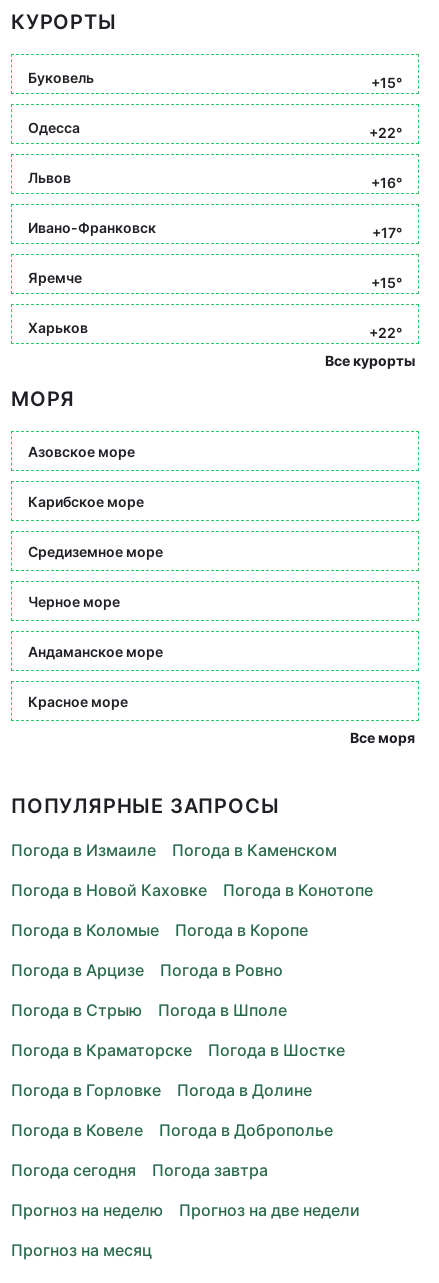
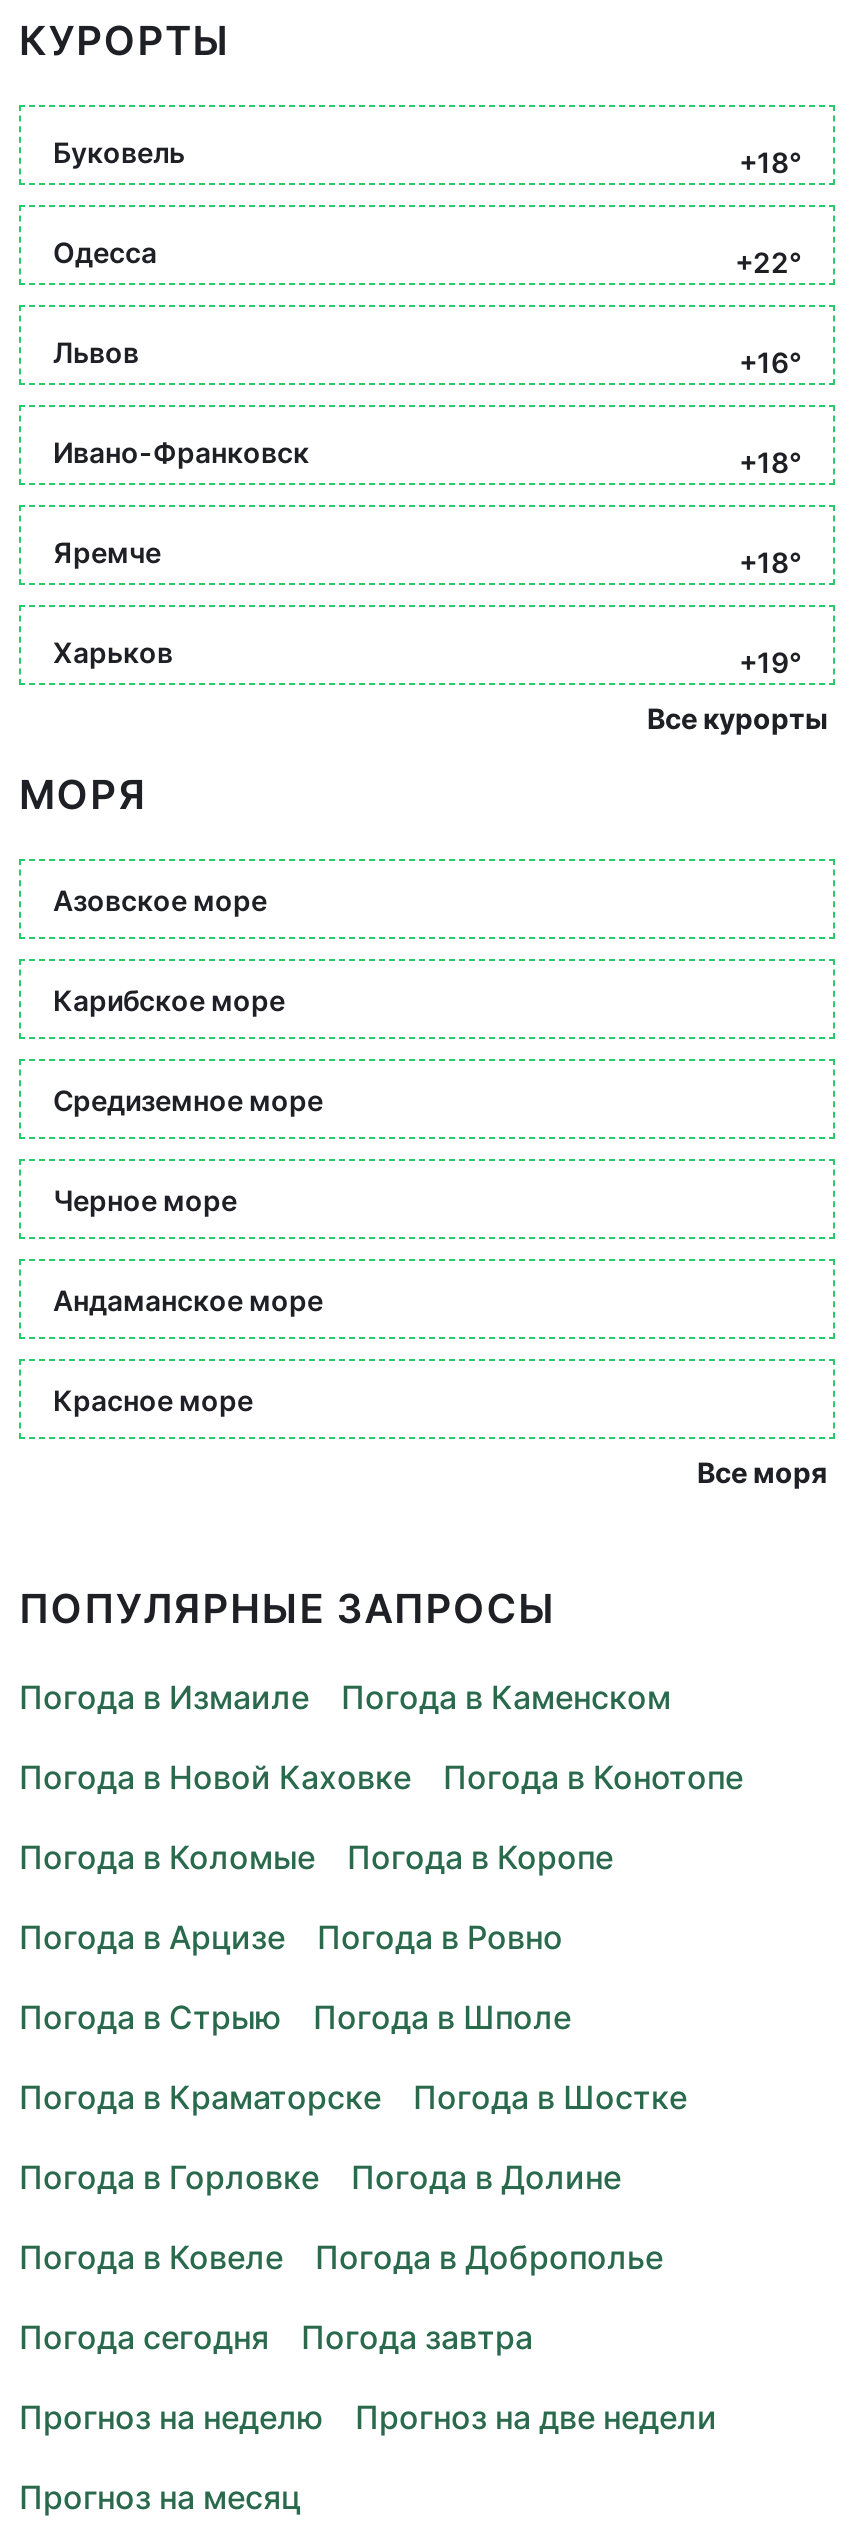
- +15°
+ +18°

- +17°
+ +18°

- +15°
+ +18°

- +22°
+ +19°
